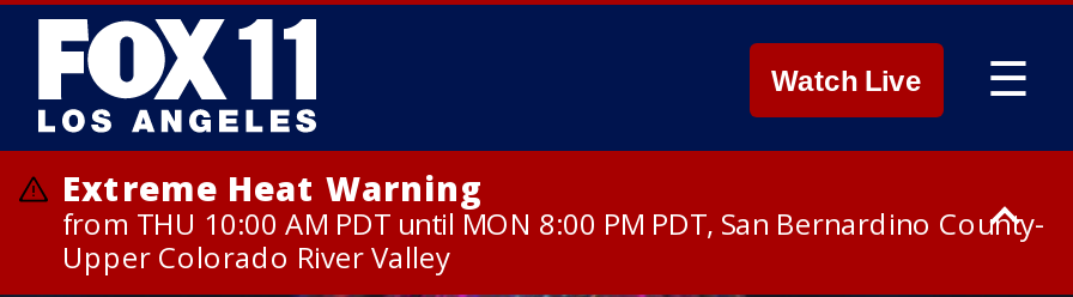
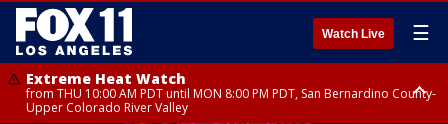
- Extreme Heat Warning
+ Extreme Heat Watch
